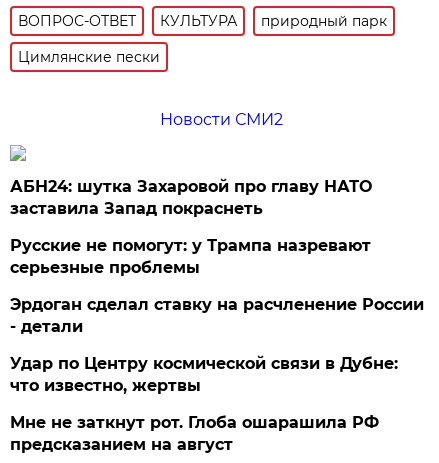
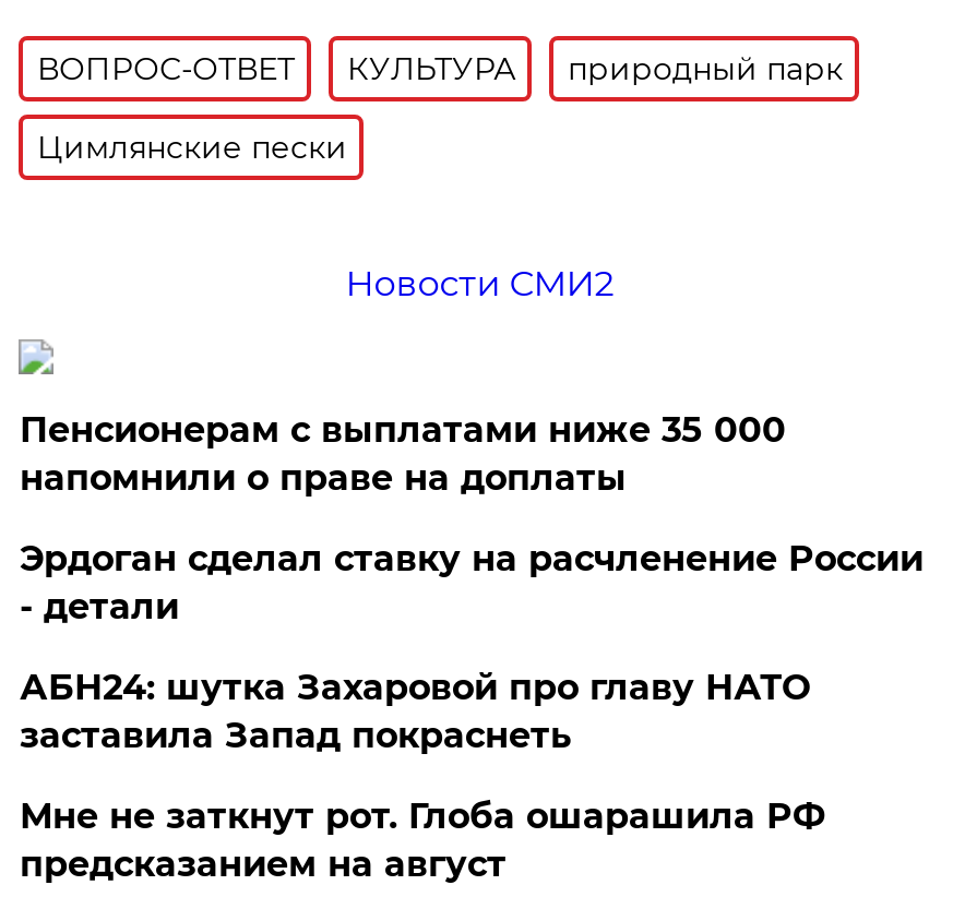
+ Пенсионерам с выплатами ниже 35 000
+ напомнили о праве на доплаты

moved down: АБН24: шутка Захаровой про главу НАТО | заставила Запад покраснеть

- Русские не помогут: у Трампа назревают
- серьезные проблемы
- Удар по Центру космической связи в Дубне:
- что известно, жертвы

moved up: Эрдоган сделал ставку на расчленение России | - детали
